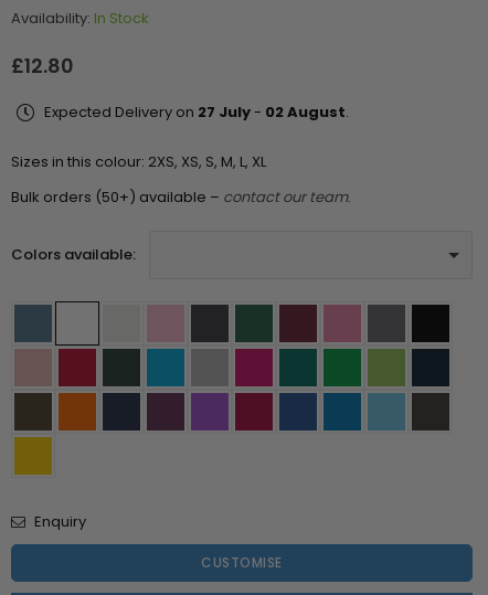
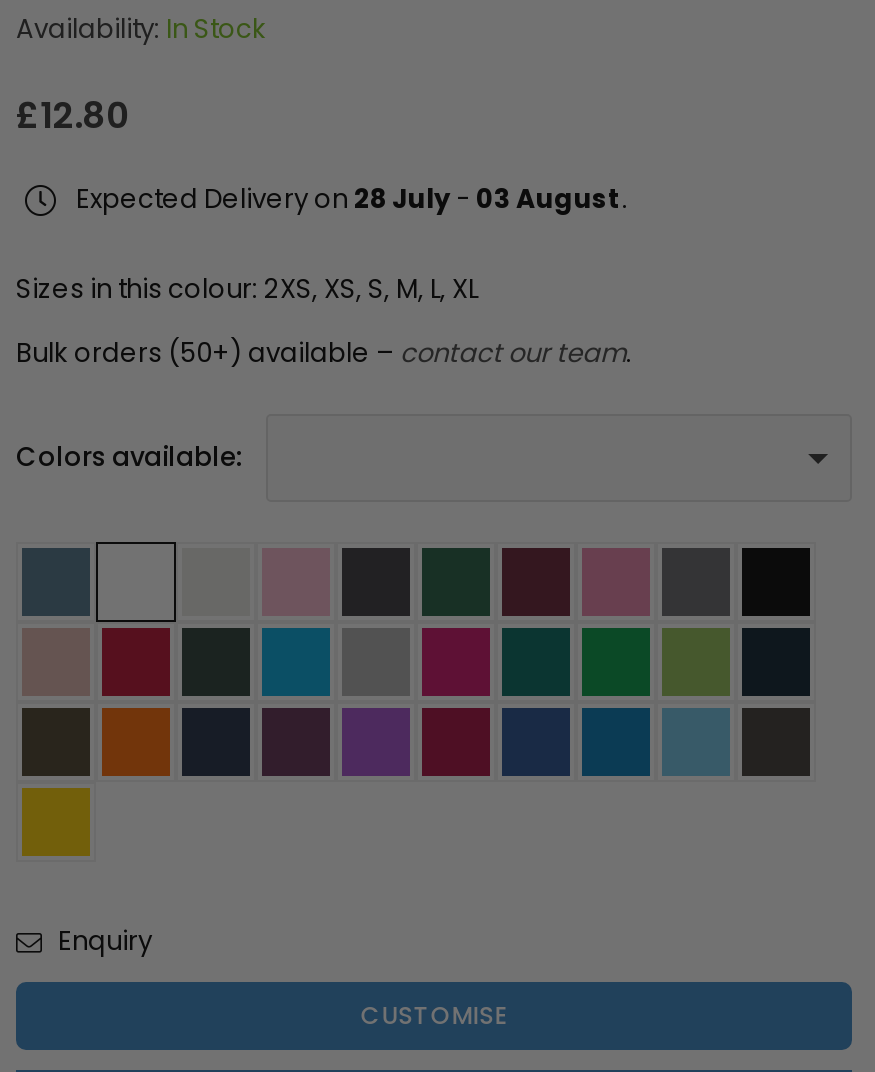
- Expected Delivery on 27 July - 02 August.
+ Expected Delivery on 28 July - 03 August.
